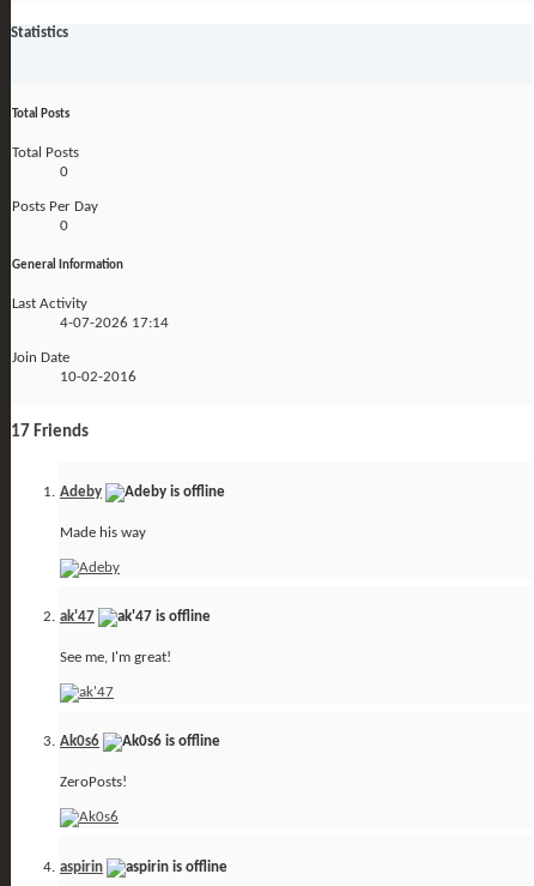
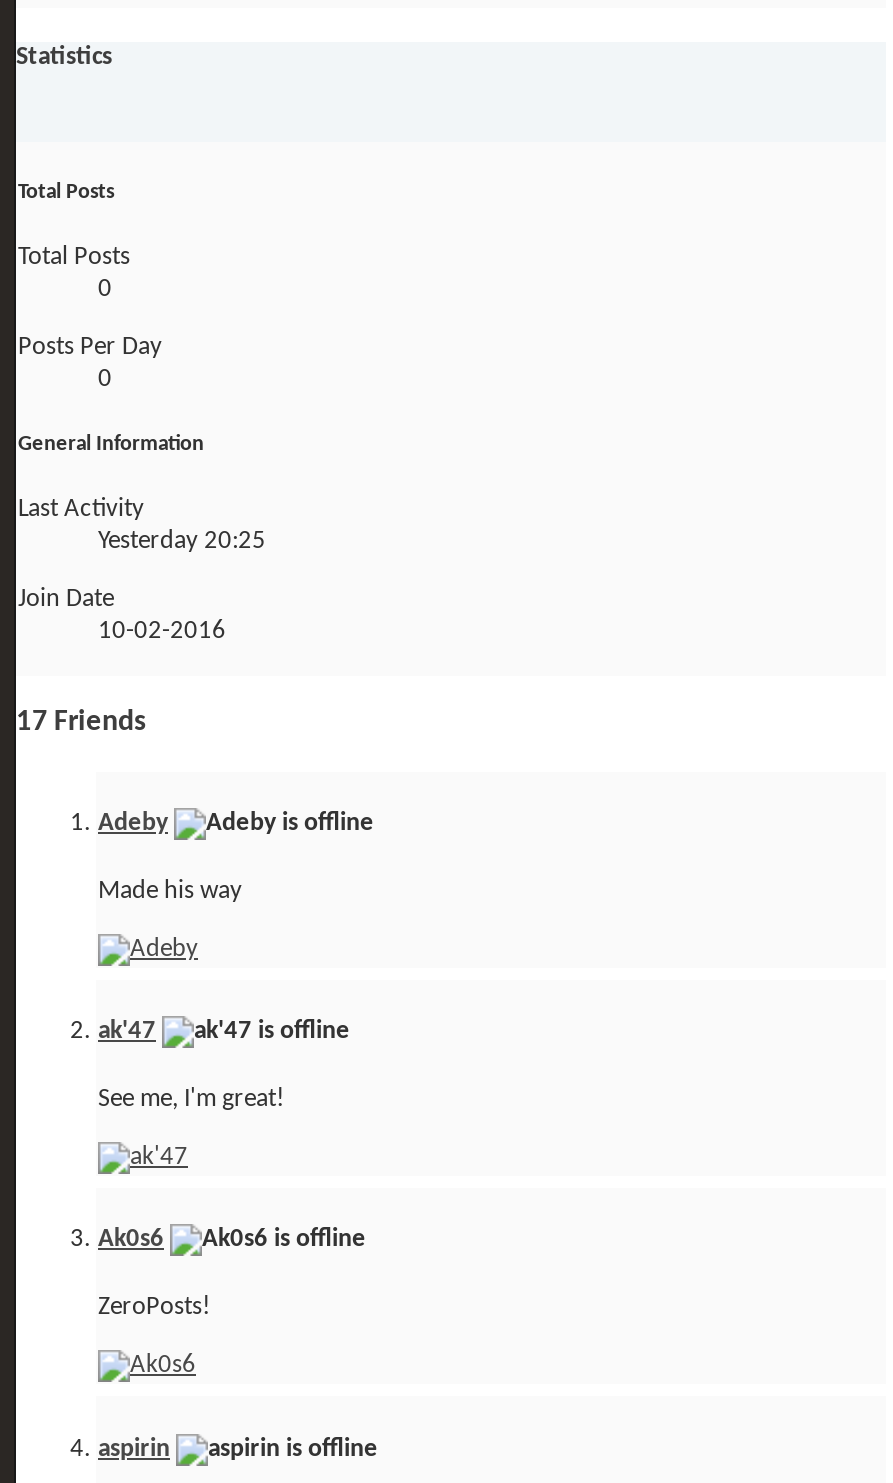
- 4-07-2026 17:14
+ Yesterday 20:25
